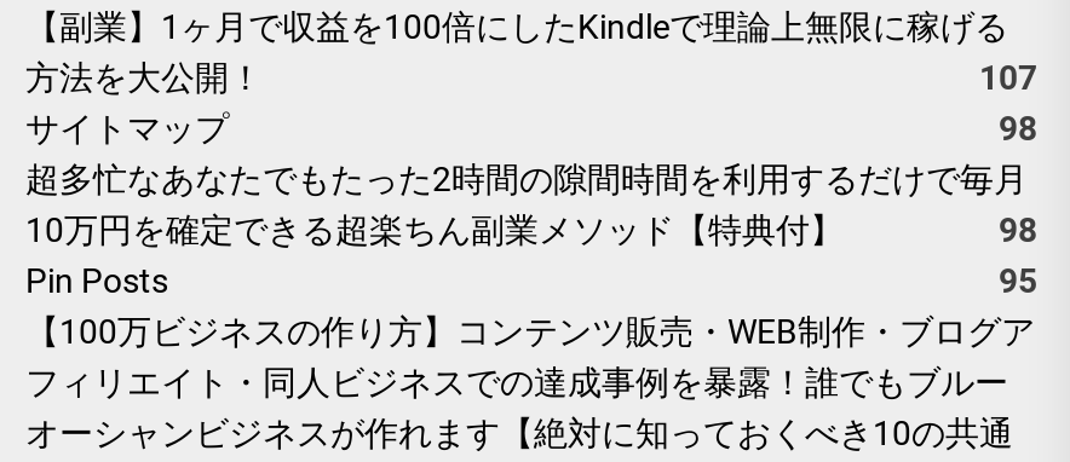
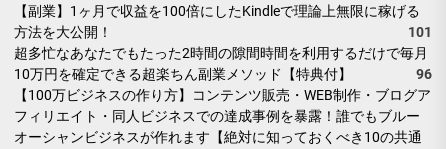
- 107
- サイトマップ
- 98
+ 101

- 98
- Pin Posts
- 95
+ 96
